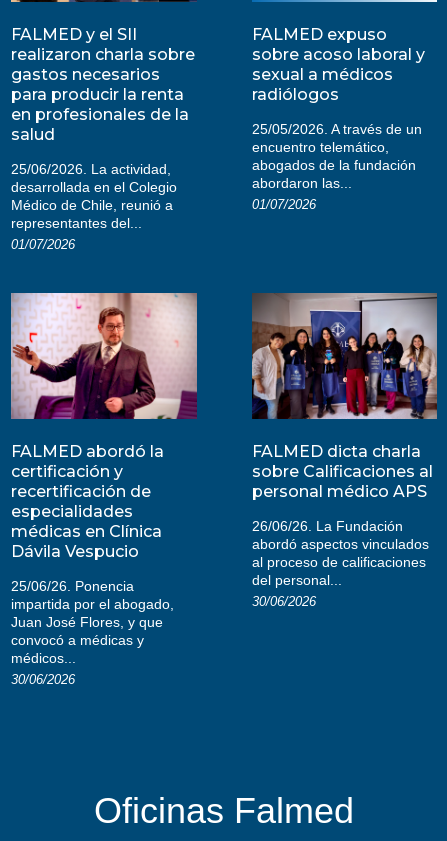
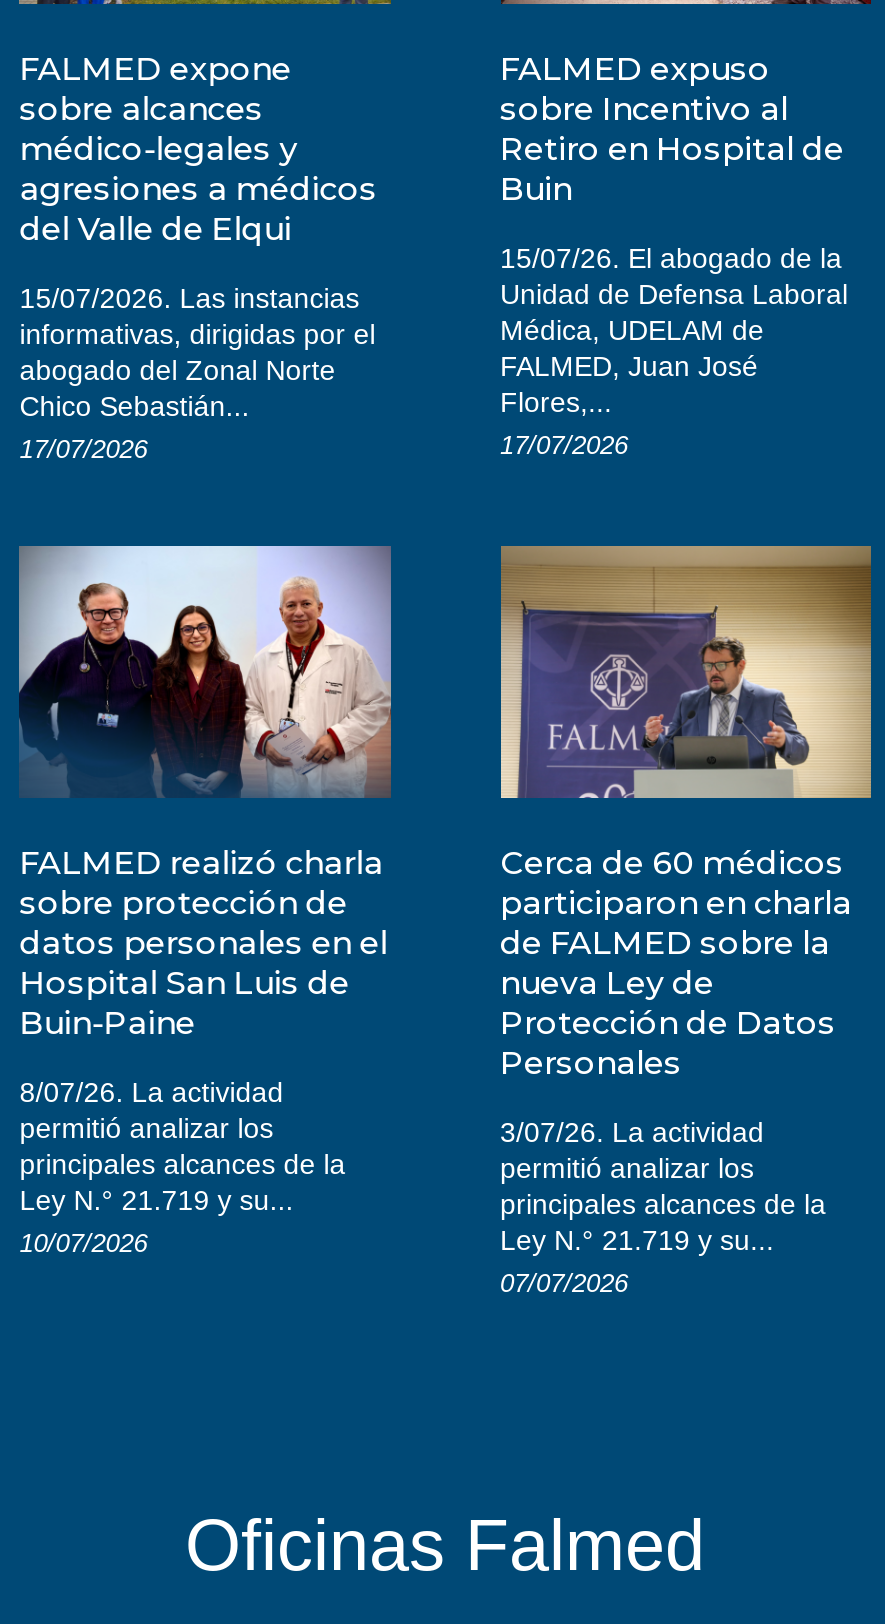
- FALMED y el SII
- realizaron charla sobre
- gastos necesarios
- para producir la renta
- en profesionales de la
- salud
+ FALMED expone
+ sobre alcances
+ médico-legales y
+ agresiones a médicos
+ del Valle de Elqui

- sobre acoso laboral y
- sexual a médicos
- radiólogos
+ sobre Incentivo al
+ Retiro en Hospital de
+ Buin

- 25/05/2026. A través de un
- encuentro telemático,
- abogados de la fundación
- abordaron las...
- 01/07/2026
+ 15/07/26. El abogado de la
+ Unidad de Defensa Laboral
+ Médica, UDELAM de
+ FALMED, Juan José
+ Flores,...
+ 17/07/2026

- 25/06/2026. La actividad,
- desarrollada en el Colegio
- Médico de Chile, reunió a
- representantes del...
- 01/07/2026
+ 15/07/2026. Las instancias
+ informativas, dirigidas por el
+ abogado del Zonal Norte
+ Chico Sebastián...
+ 17/07/2026

- [image]
- FALMED abordó la
- certificación y
- recertificación de
- especialidades
- médicas en Clínica
- Dávila Vespucio
+ [image]
+ FALMED realizó charla
+ sobre protección de
+ datos personales en el
+ Hospital San Luis de
+ Buin-Paine

- [image]
- FALMED dicta charla
- sobre Calificaciones al
- personal médico APS
+ [image]
+ Cerca de 60 médicos
+ participaron en charla
+ de FALMED sobre la
+ nueva Ley de
+ Protección de Datos
+ Personales

- 26/06/26. La Fundación
- abordó aspectos vinculados
- al proceso de calificaciones
- del personal...
- 30/06/2026
+ 3/07/26. La actividad
+ permitió analizar los
+ principales alcances de la
+ Ley N.° 21.719 y su...
+ 07/07/2026

- 25/06/26. Ponencia
- impartida por el abogado,
- Juan José Flores, y que
- convocó a médicas y
- médicos...
- 30/06/2026
+ 8/07/26. La actividad
+ permitió analizar los
+ principales alcances de la
+ Ley N.° 21.719 y su...
+ 10/07/2026
